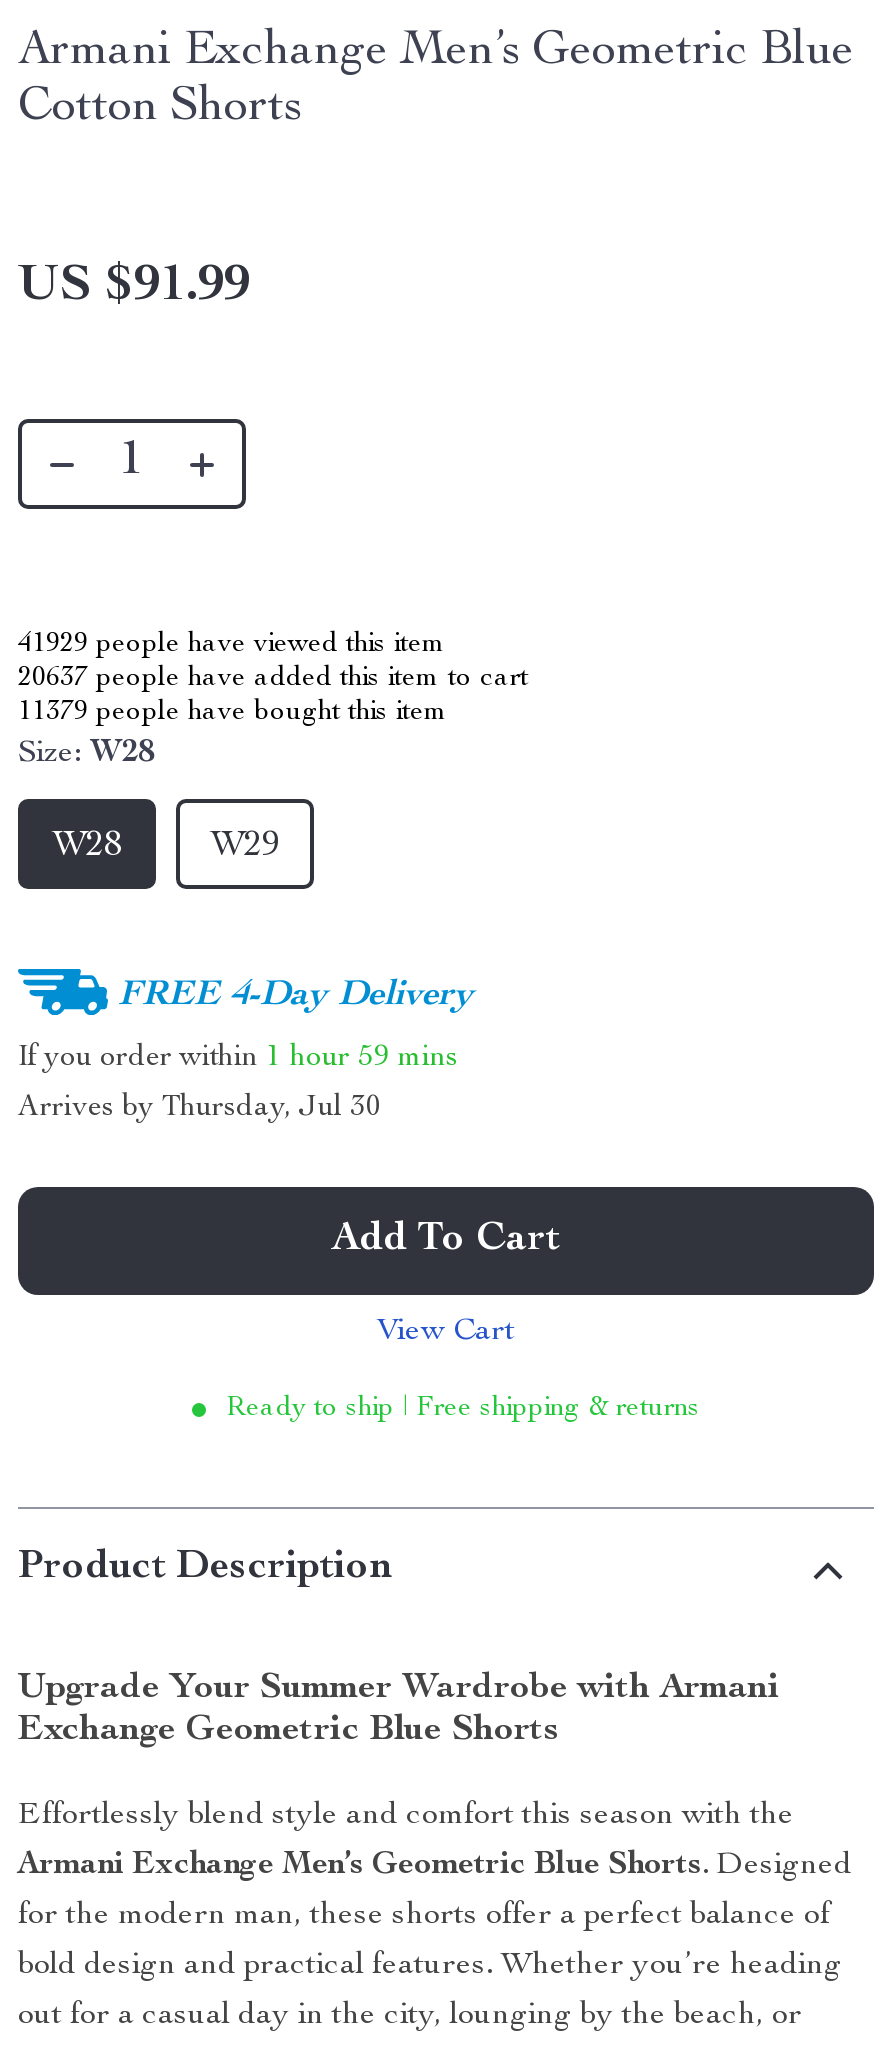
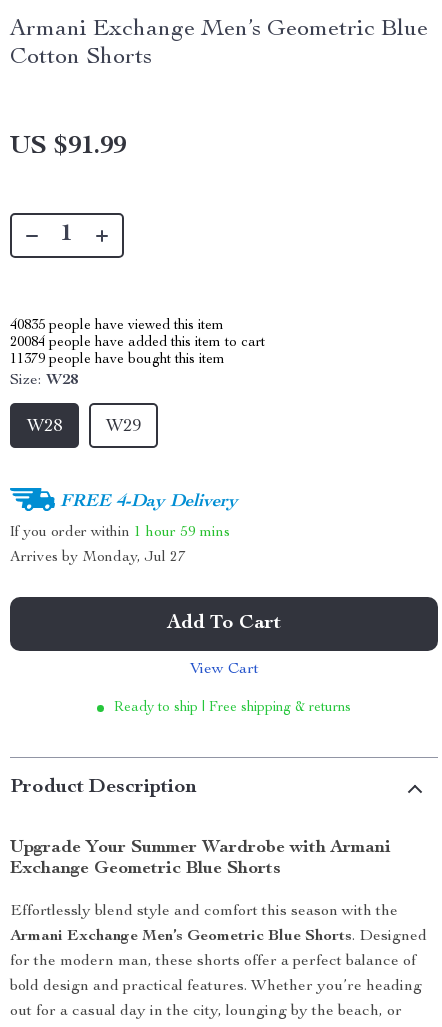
- 41929 people have viewed this item
+ 40835 people have viewed this item

- 20637 people have added this item to cart
+ 20084 people have added this item to cart

- Arrives by Thursday, Jul 30
+ Arrives by Monday, Jul 27
